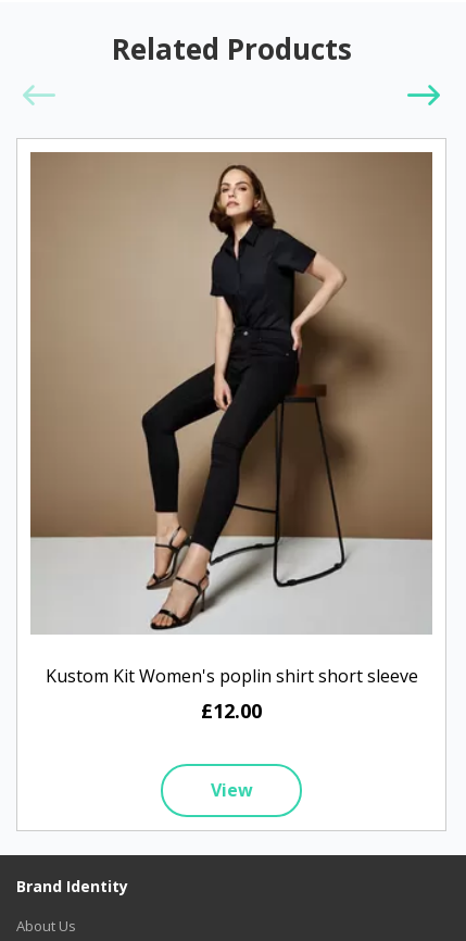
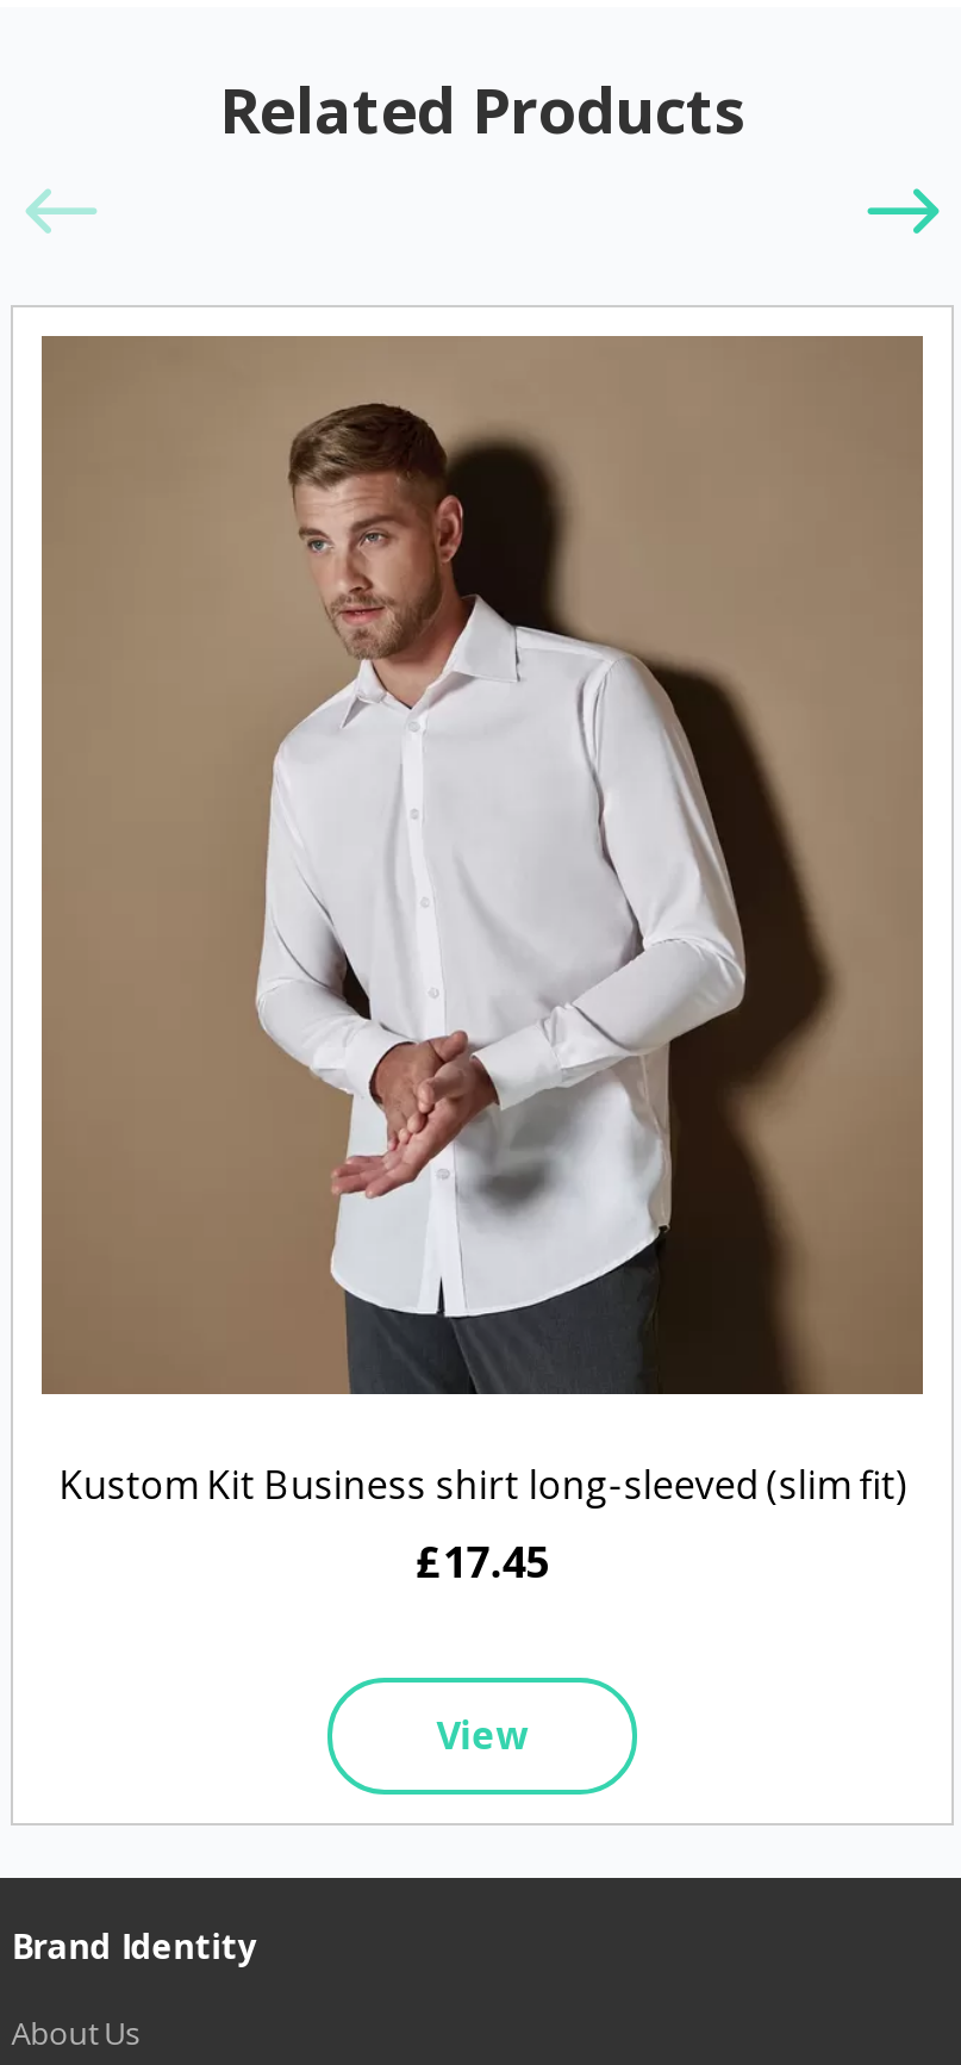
- [image]
- Kustom Kit Women's poplin shirt short sleeve
+ [image]
+ Kustom Kit Business shirt long-sleeved (slim fit)

- £12.00
+ £17.45
